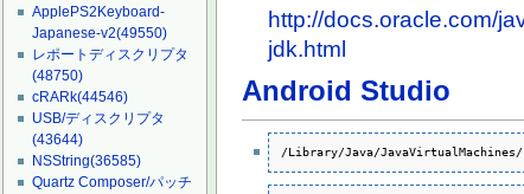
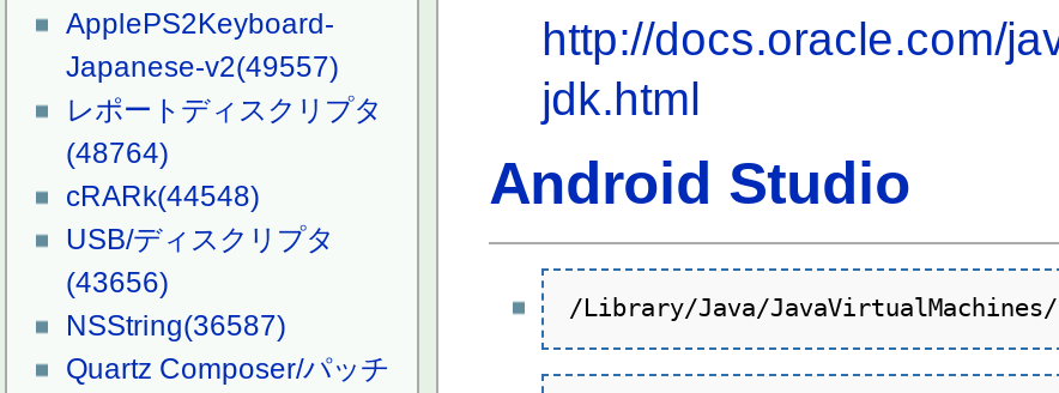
- Japanese-v2(49550)
+ Japanese-v2(49557)

- (48750)
+ (48764)

- cRARk(44546)
+ cRARk(44548)

- (43644)
+ (43656)

- NSString(36585)
+ NSString(36587)
